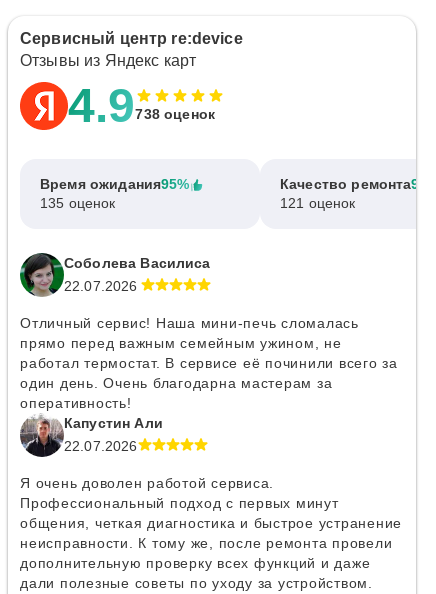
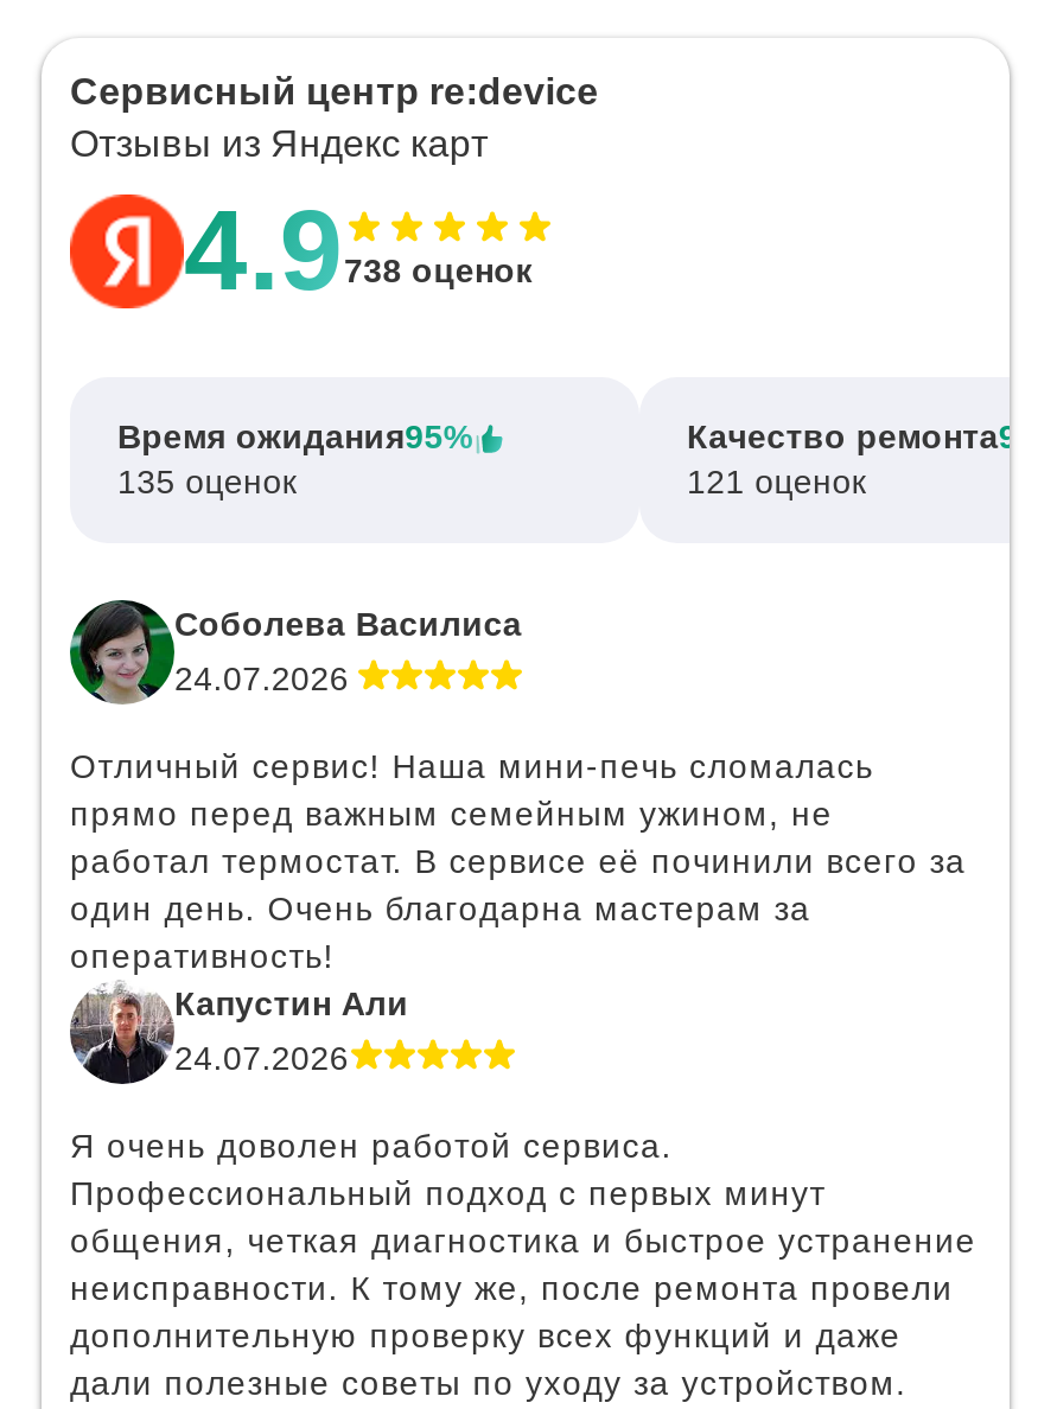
- 22.07.2026
+ 24.07.2026

- 22.07.2026
+ 24.07.2026
